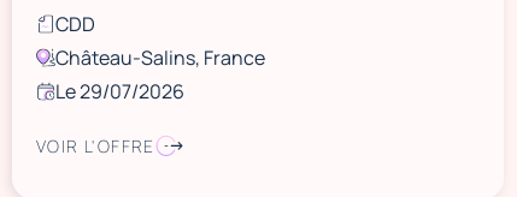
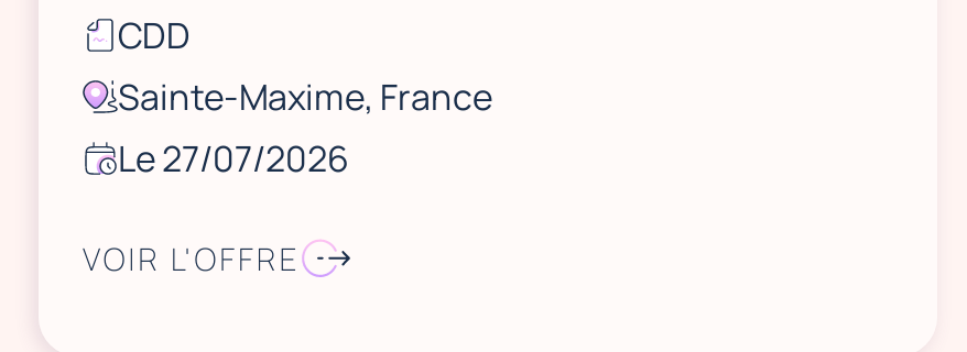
- Château-Salins, France
+ Sainte-Maxime, France

- Le 29/07/2026
+ Le 27/07/2026
